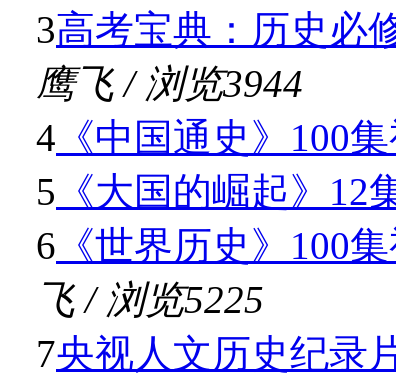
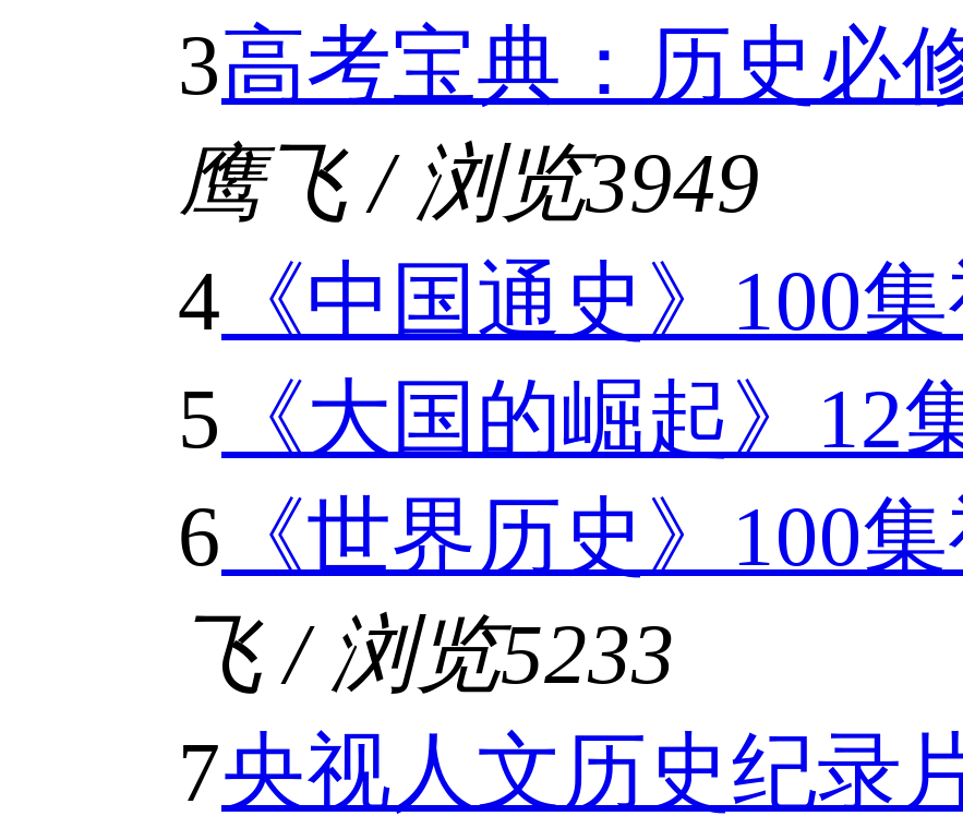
- 鹰飞 / 浏览3944
+ 鹰飞 / 浏览3949

- 飞 / 浏览5225
+ 飞 / 浏览5233
